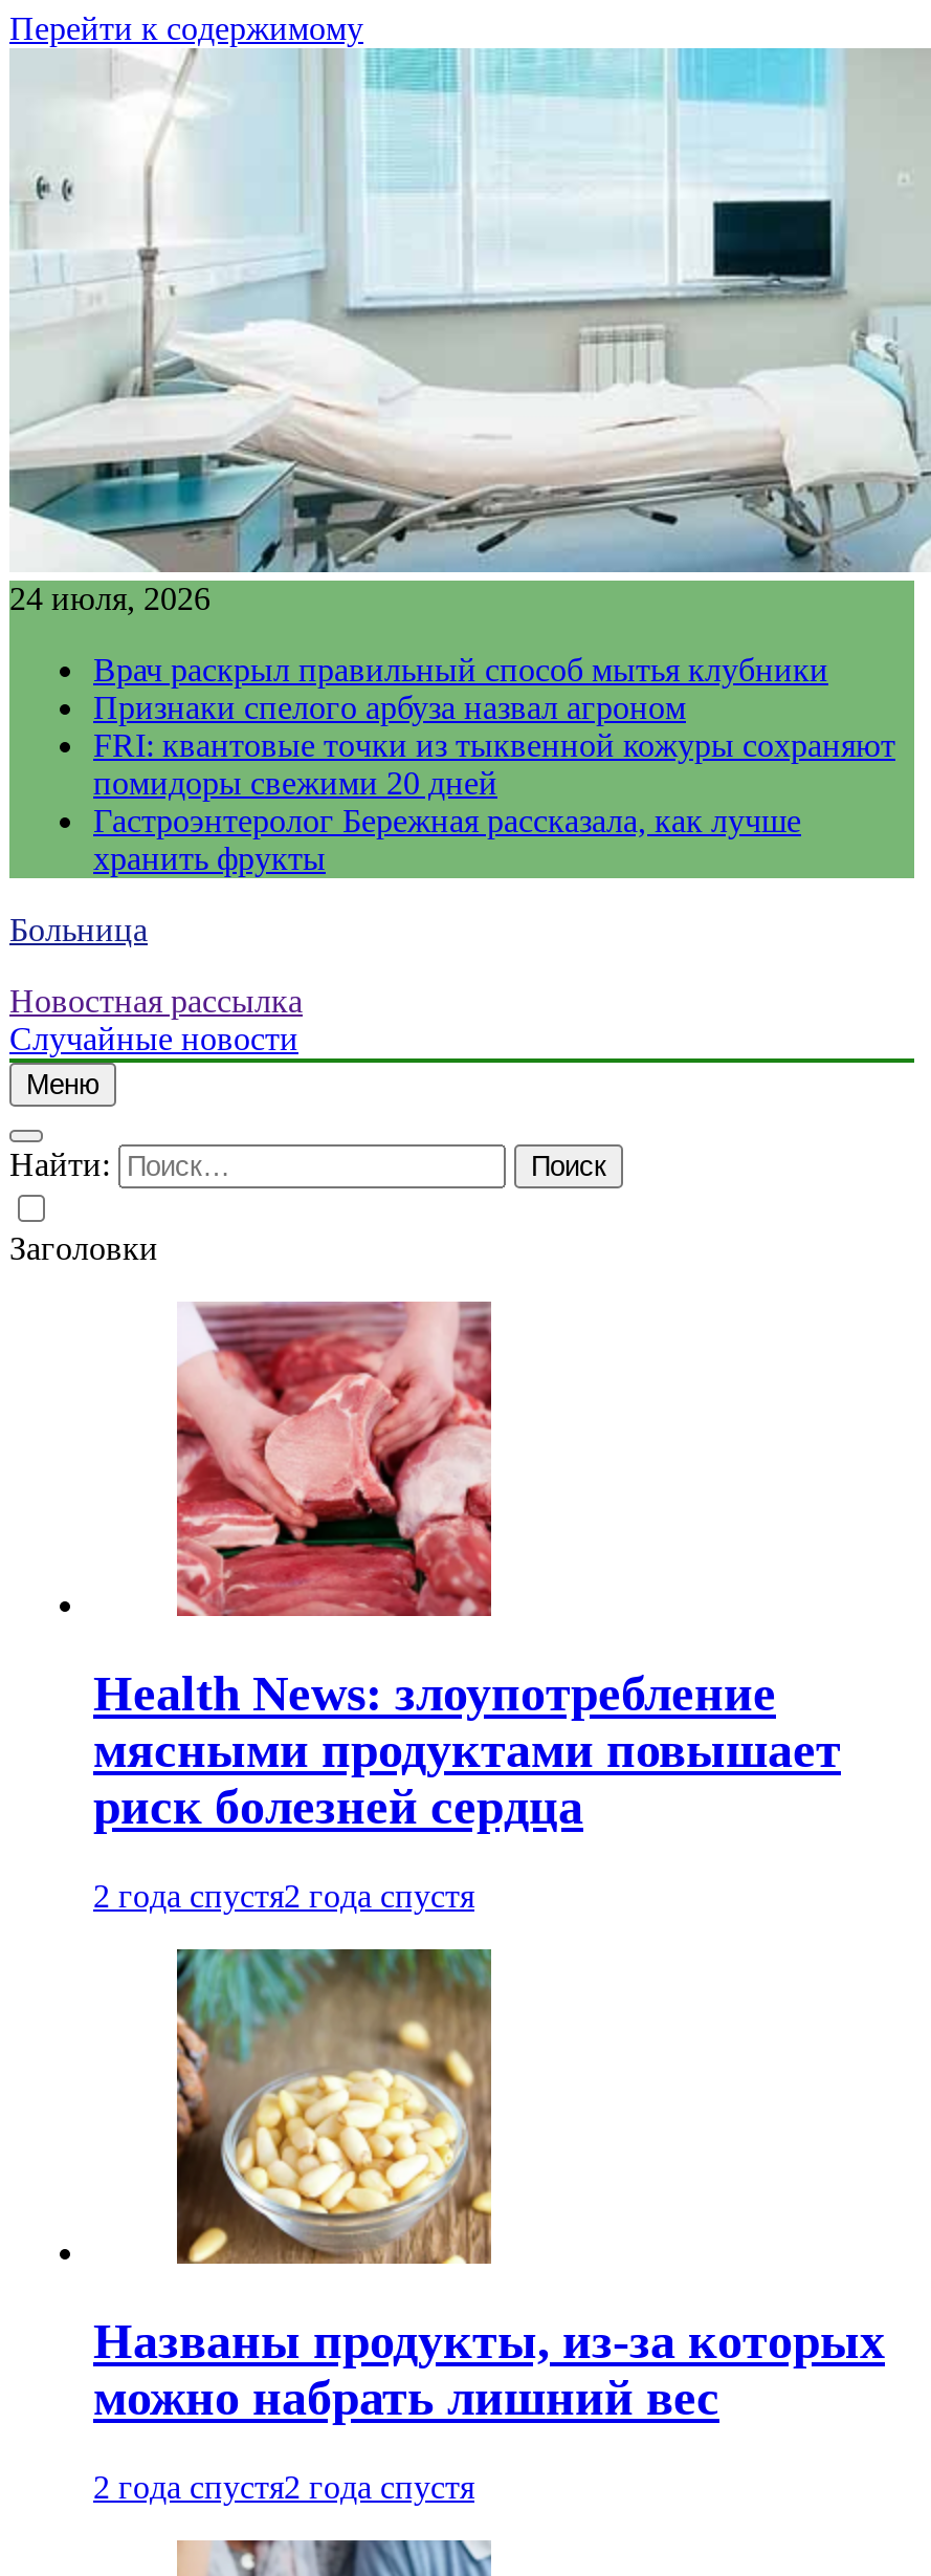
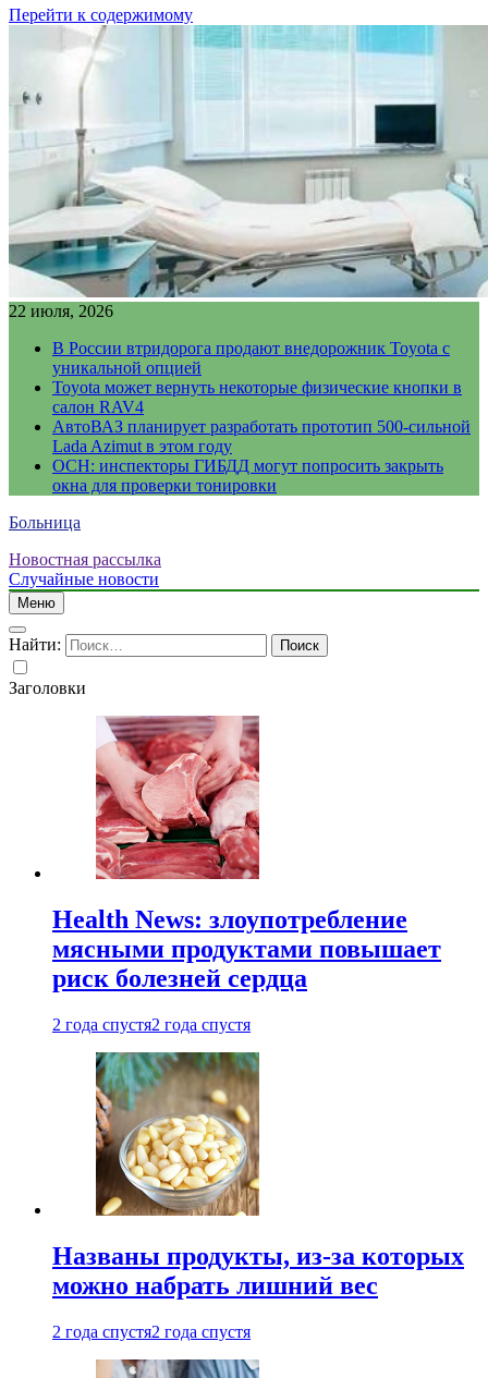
- 24 июля, 2026
+ 22 июля, 2026

- Врач раскрыл правильный способ мытья клубники
- Признаки спелого арбуза назвал агроном
- FRI: квантовые точки из тыквенной кожуры сохраняют
- помидоры свежими 20 дней
- Гастроэнтеролог Бережная рассказала, как лучше
- хранить фрукты
+ В России втридорога продают внедорожник Toyota с
+ уникальной опцией
+ Toyota может вернуть некоторые физические кнопки в
+ салон RAV4
+ АвтоВАЗ планирует разработать прототип 500-сильной
+ Lada Azimut в этом году
+ ОСН: инспекторы ГИБДД могут попросить закрыть
+ окна для проверки тонировки
